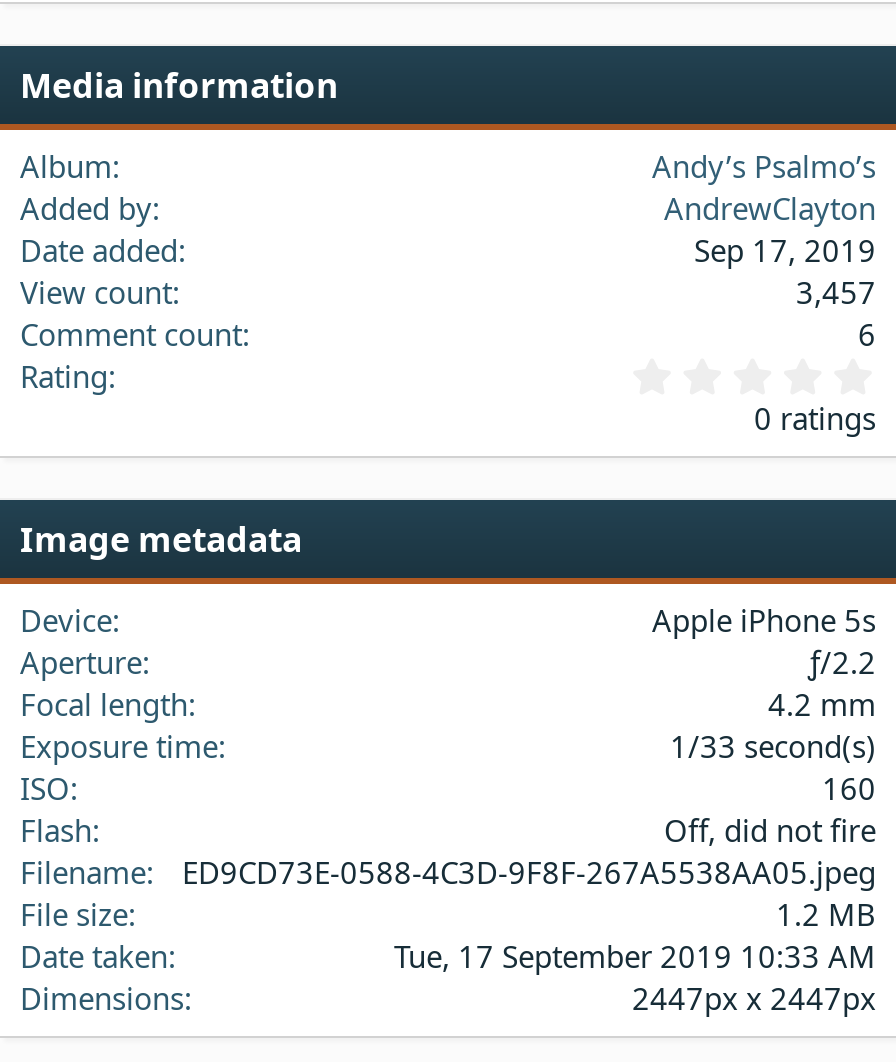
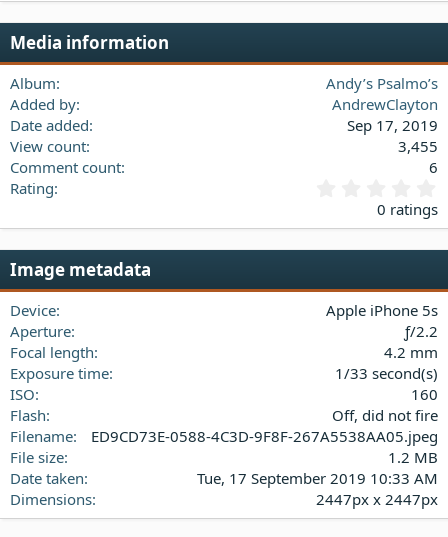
- 3,457
+ 3,455
